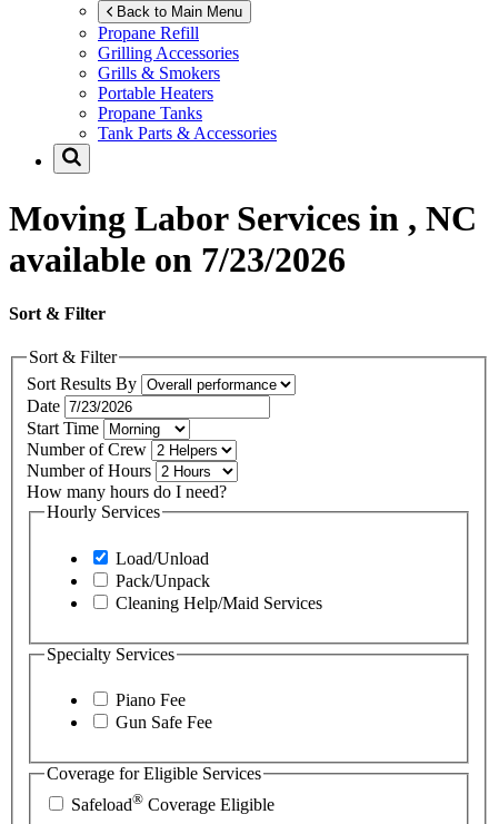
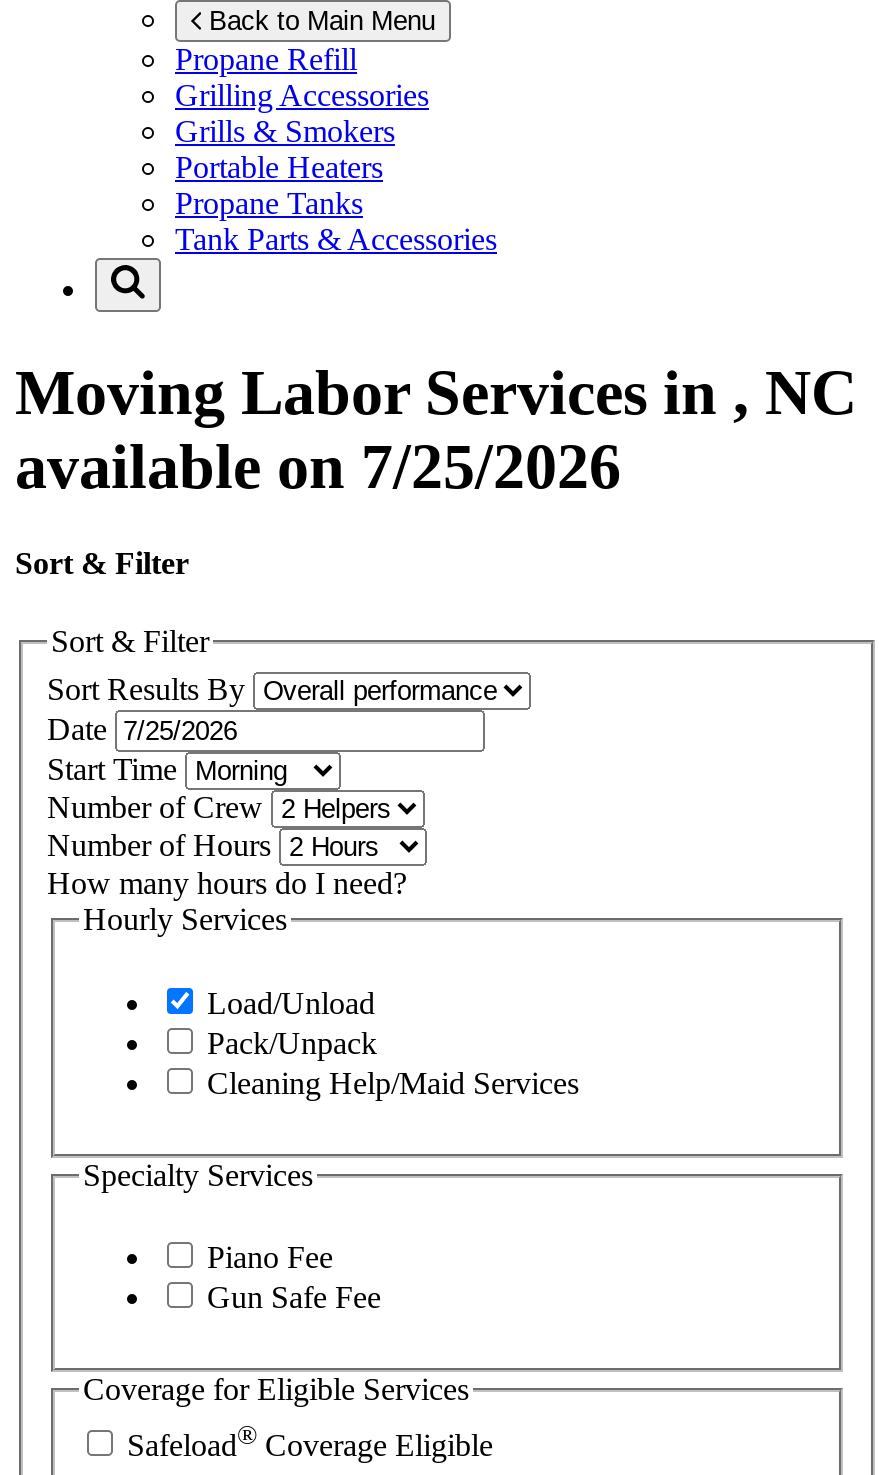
- available on 7/23/2026
+ available on 7/25/2026
